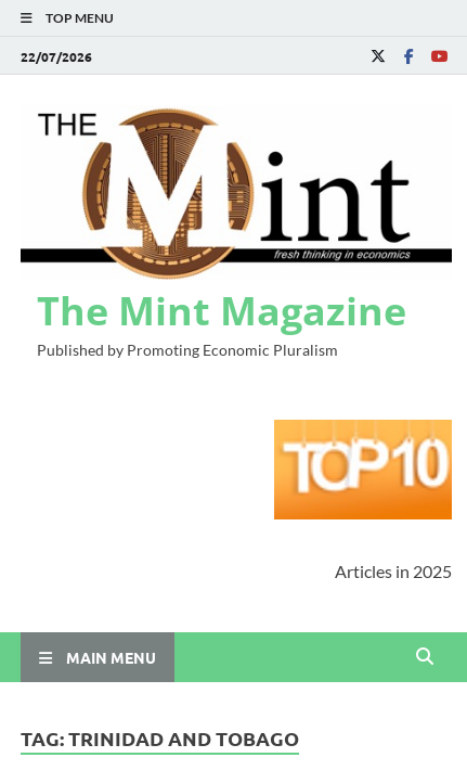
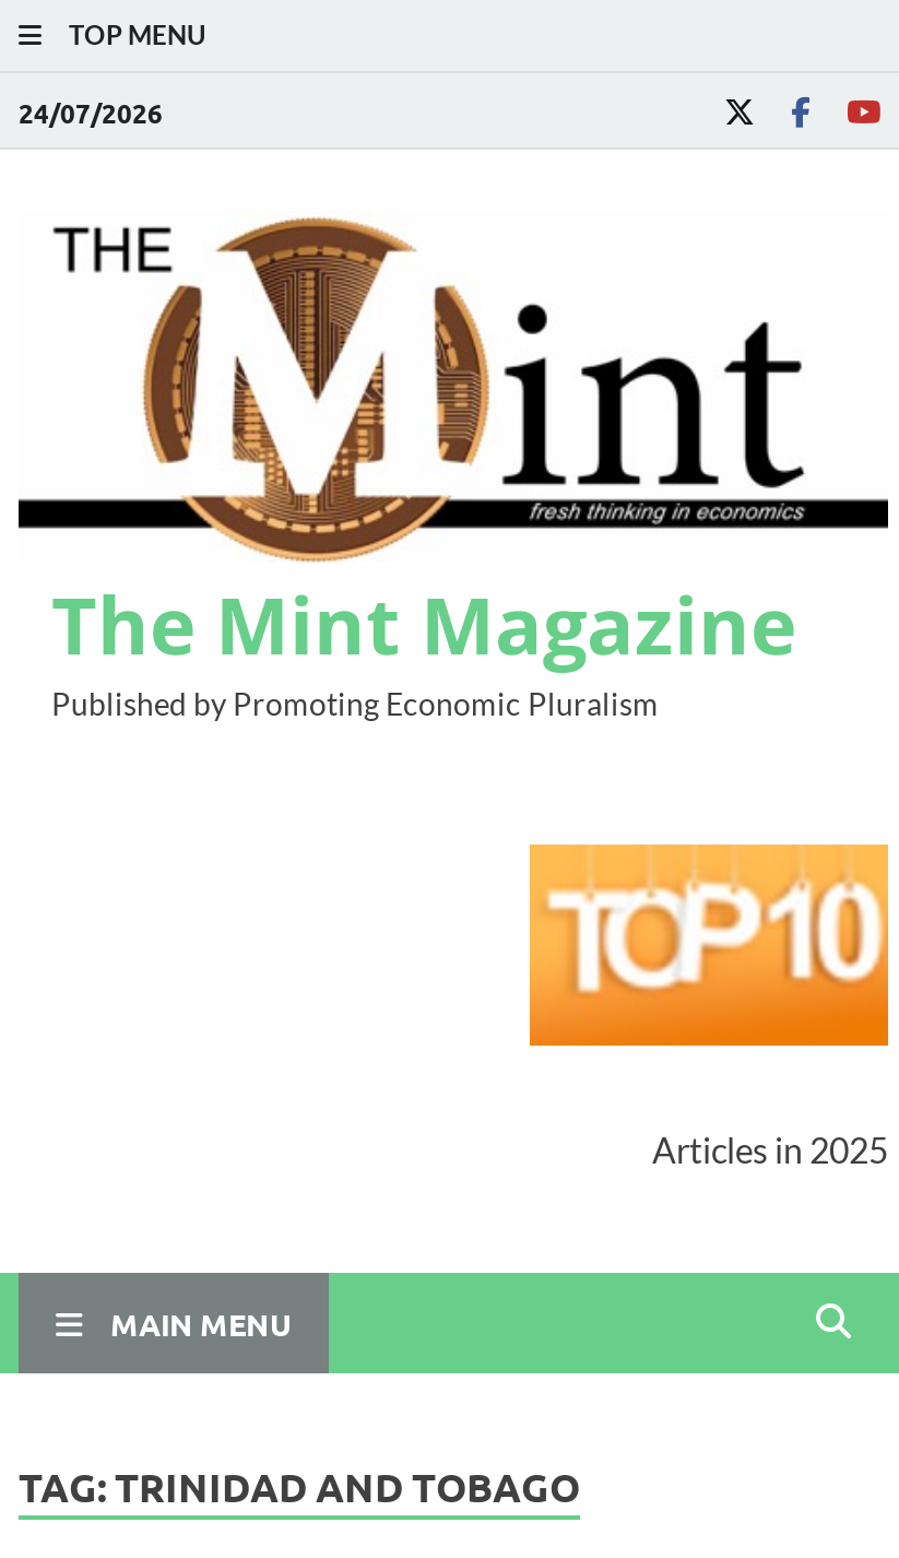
- 22/07/2026
+ 24/07/2026
